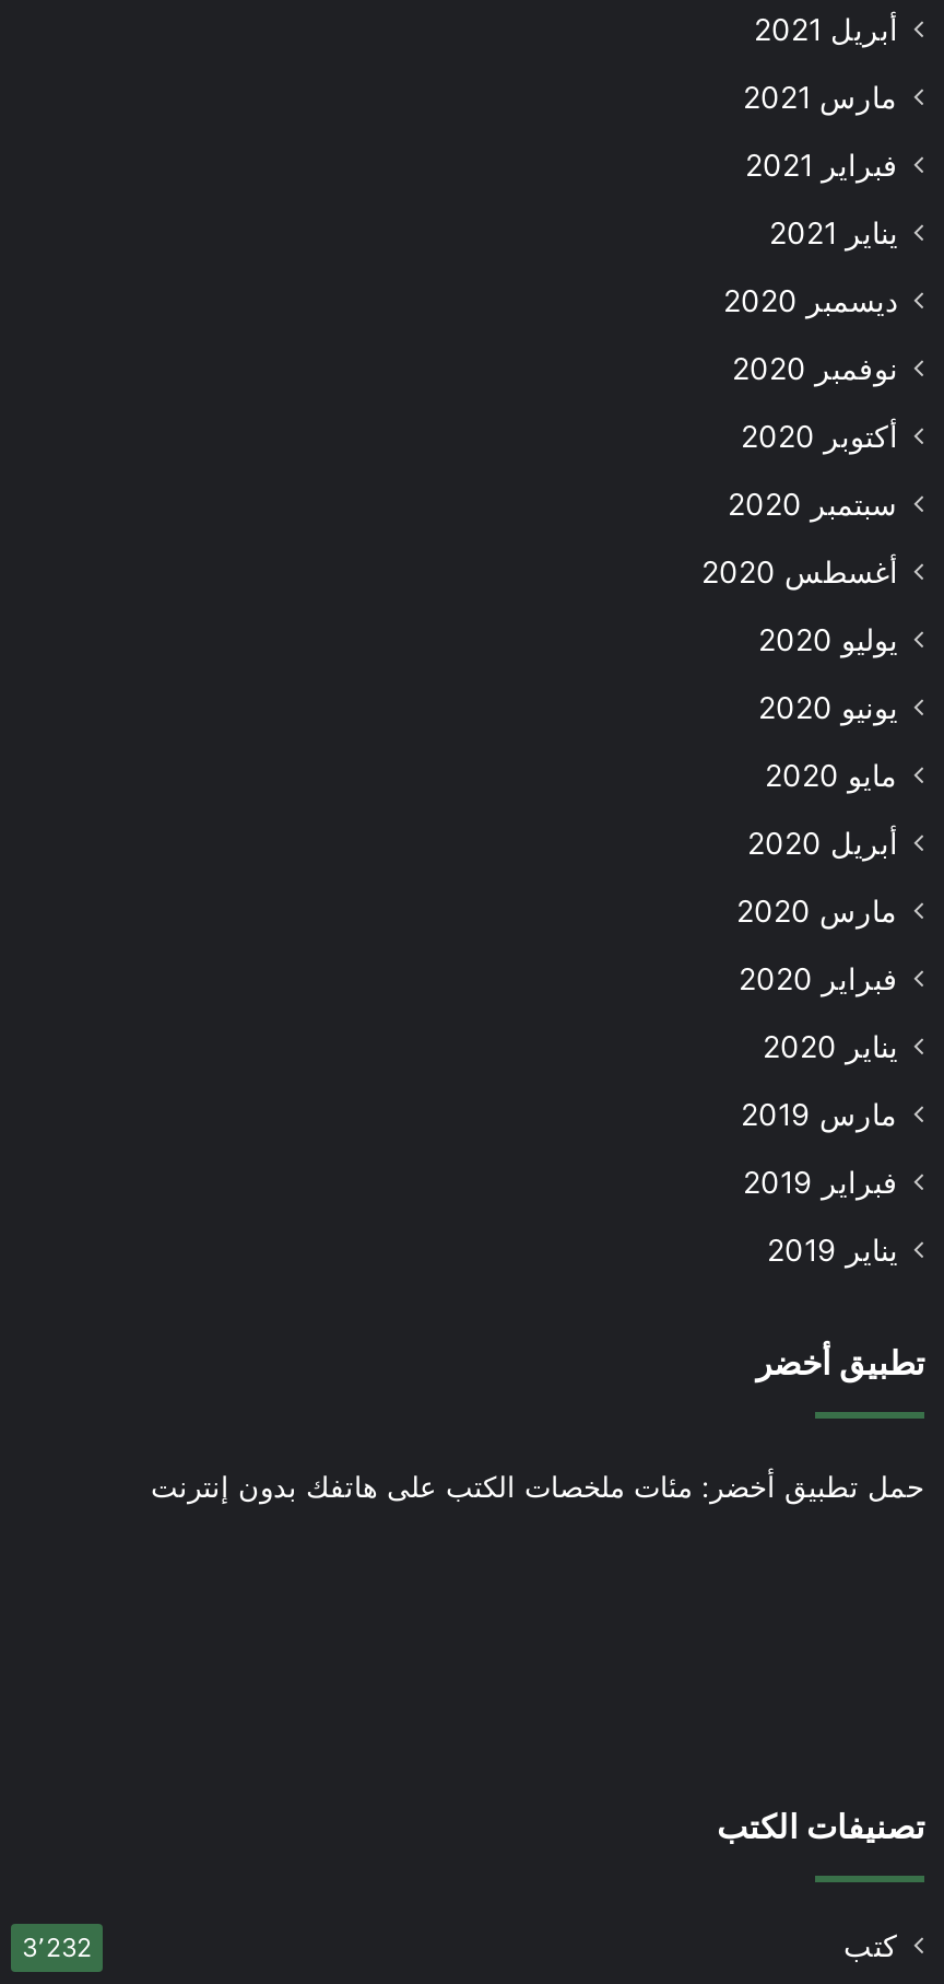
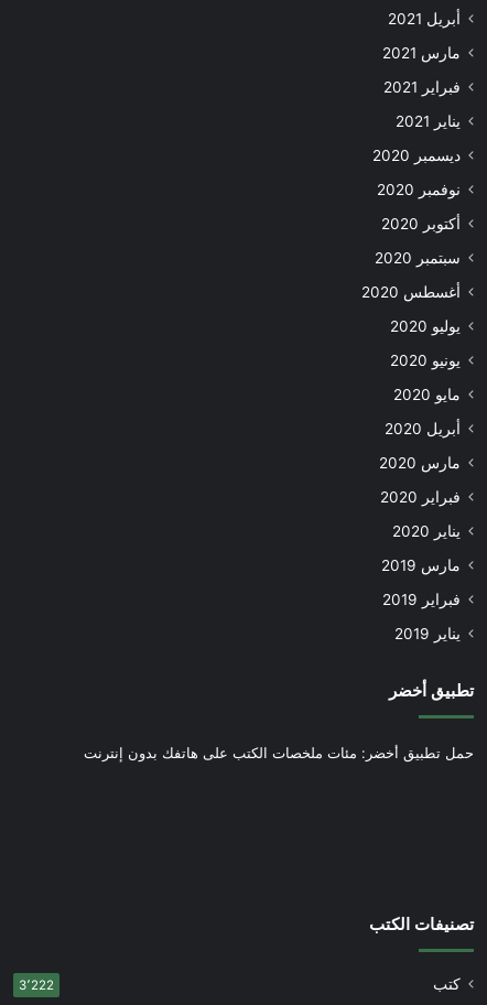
- 3٬232
+ 3٬222
